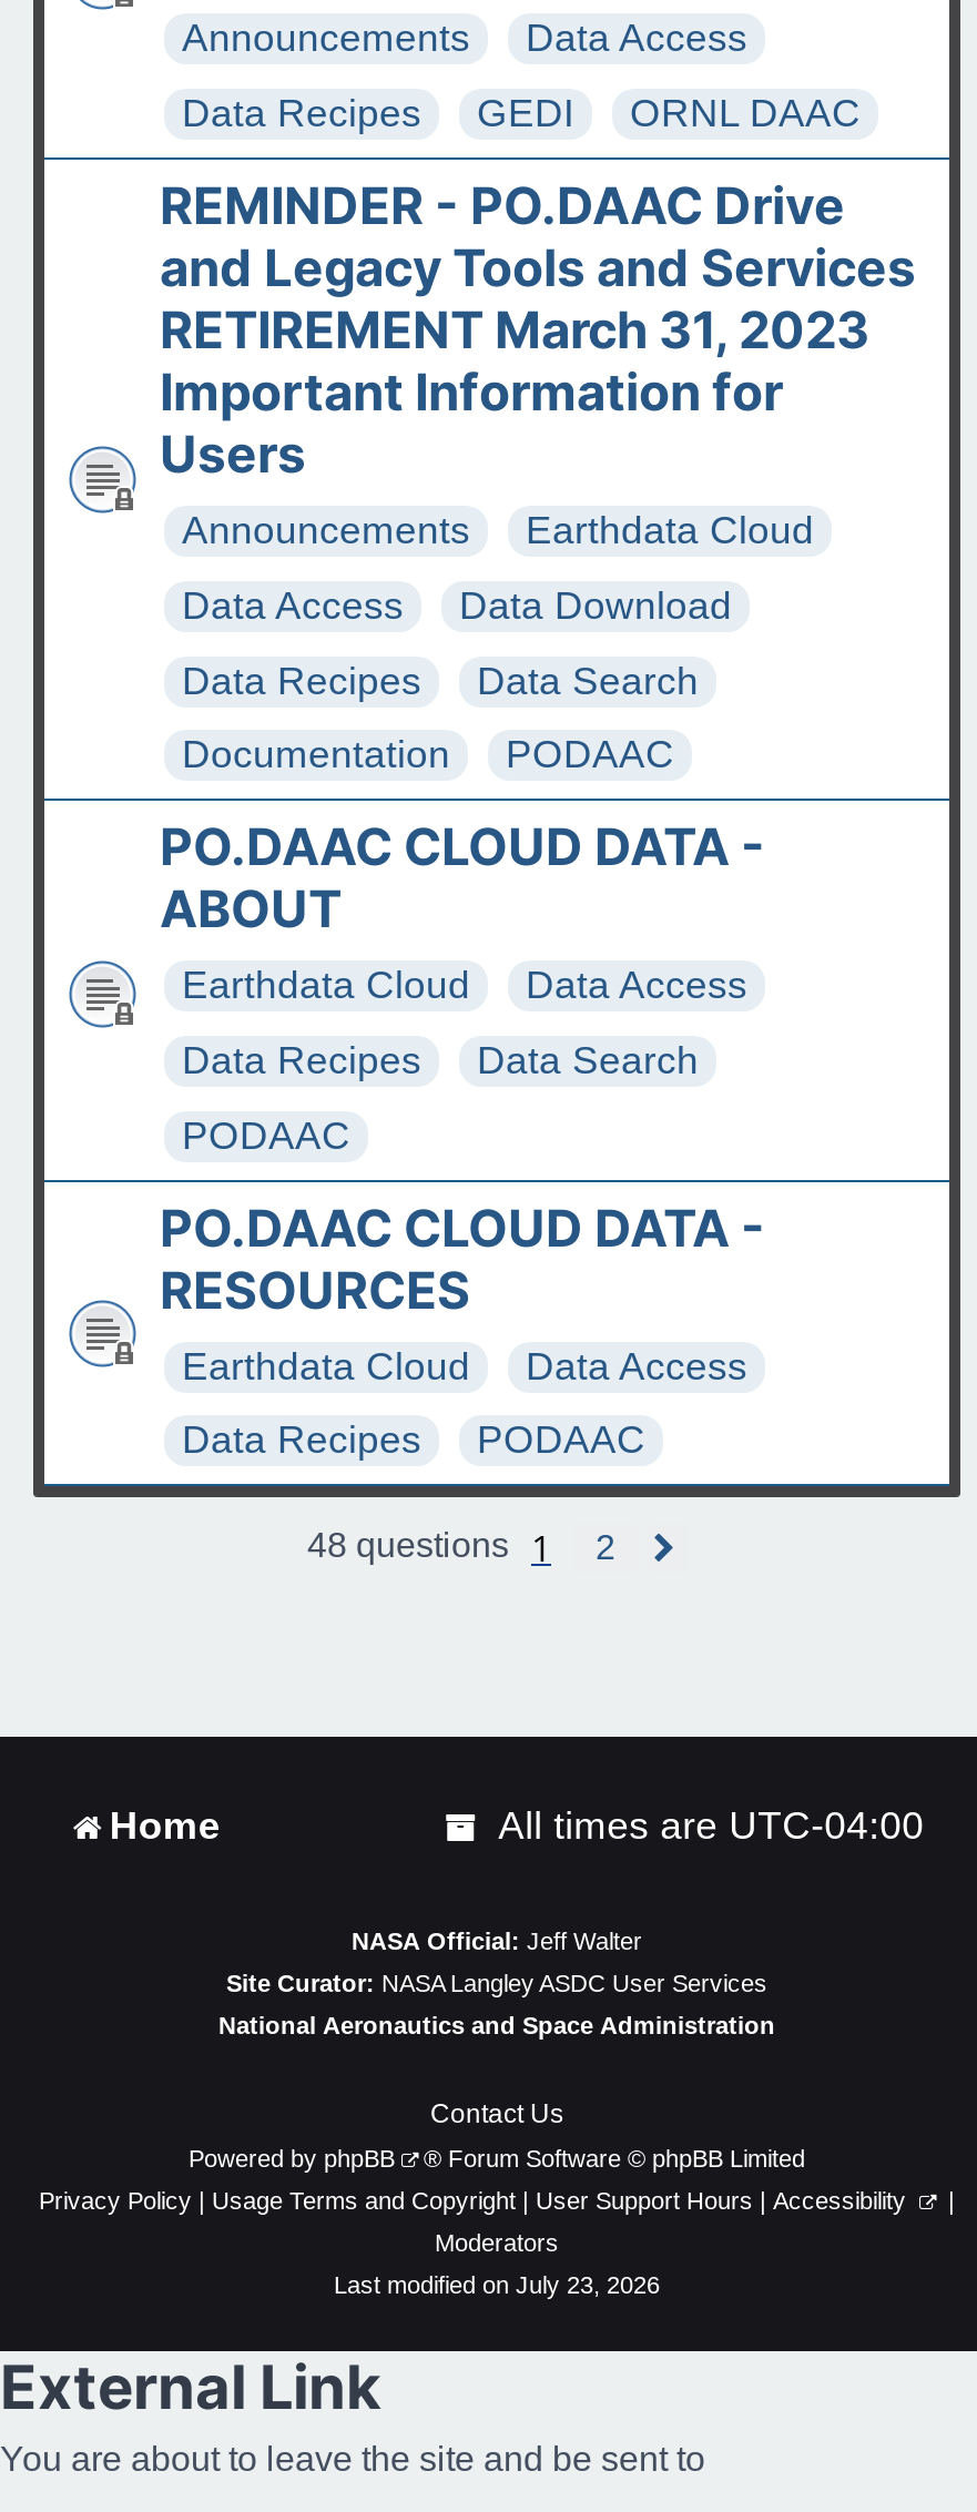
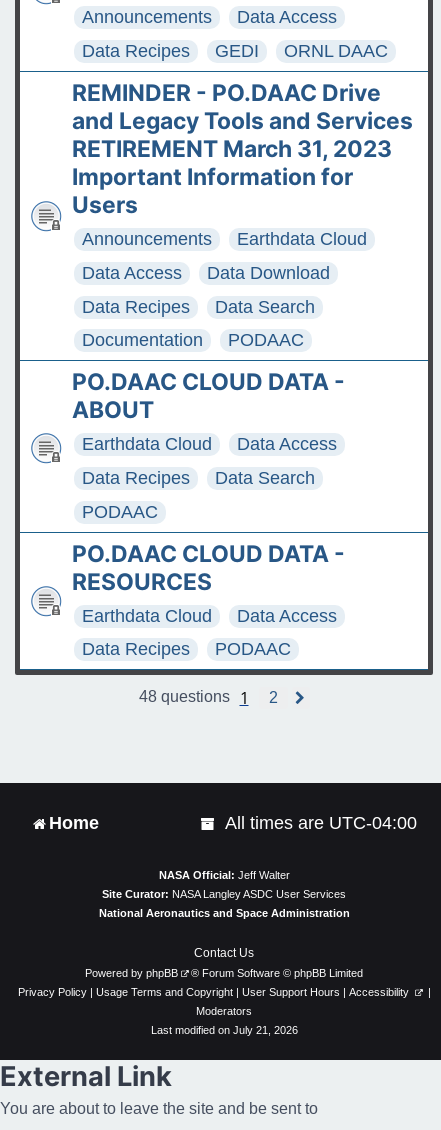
- Last modified on July 23, 2026
+ Last modified on July 21, 2026
